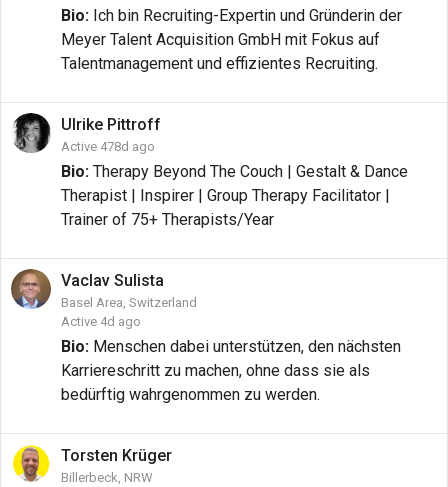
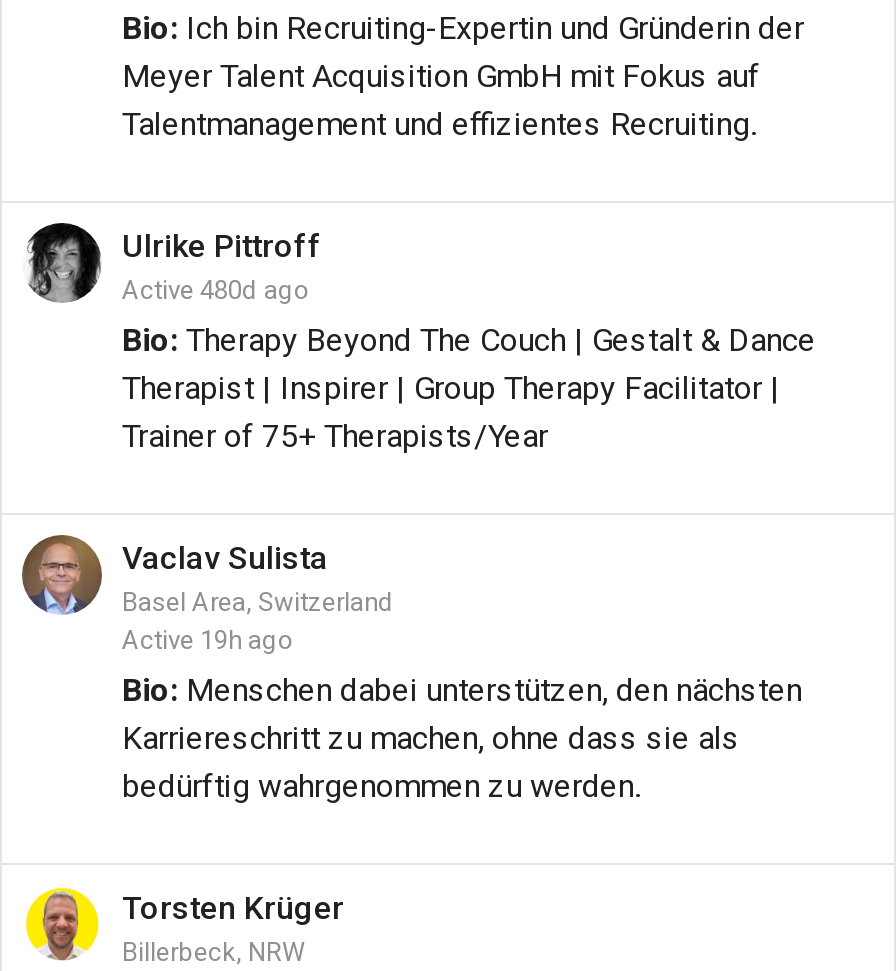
- Active 478d ago
+ Active 480d ago

- Active 4d ago
+ Active 19h ago
